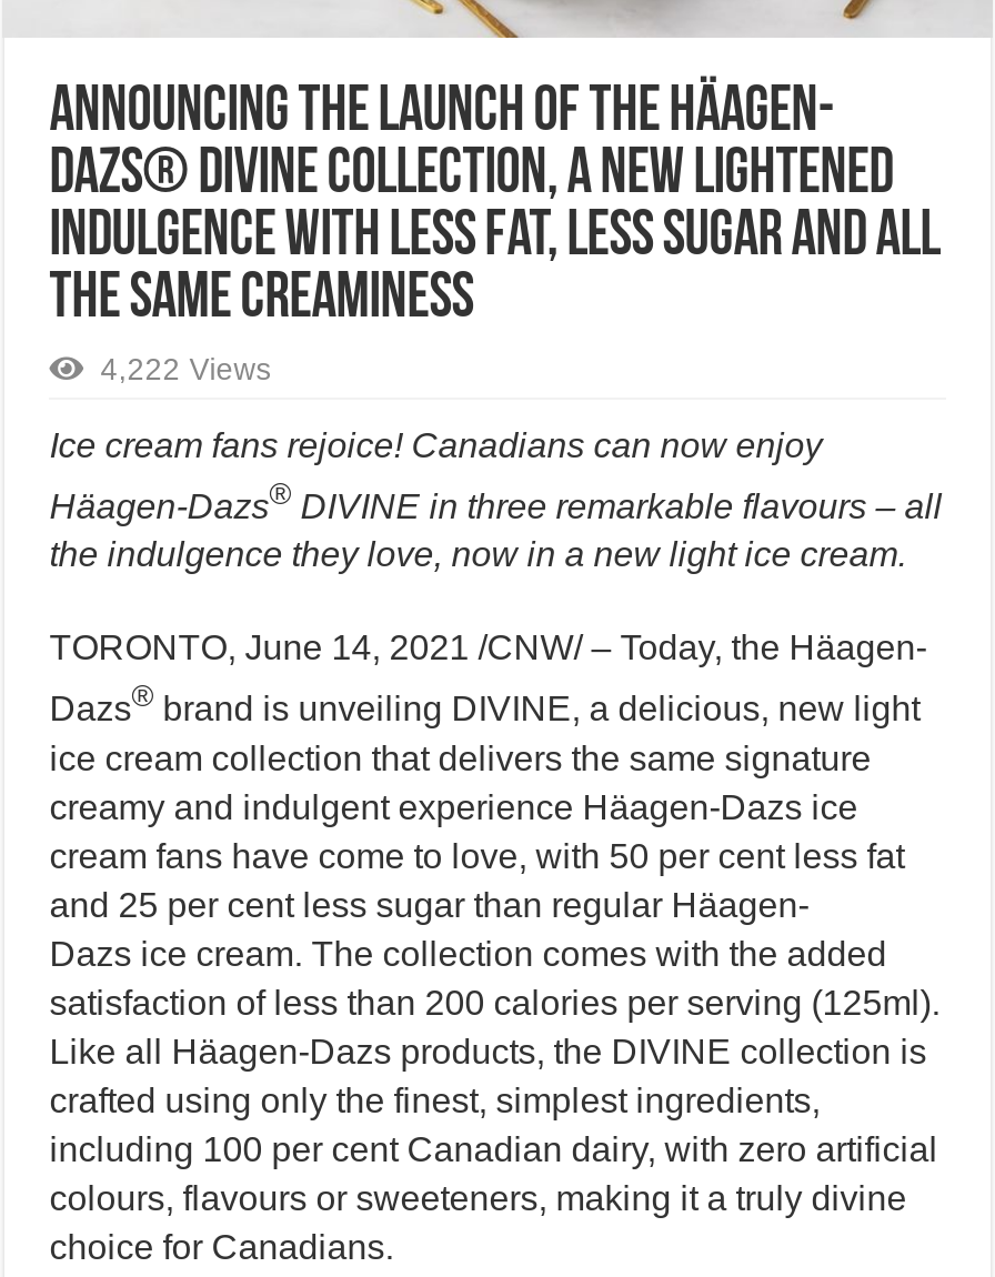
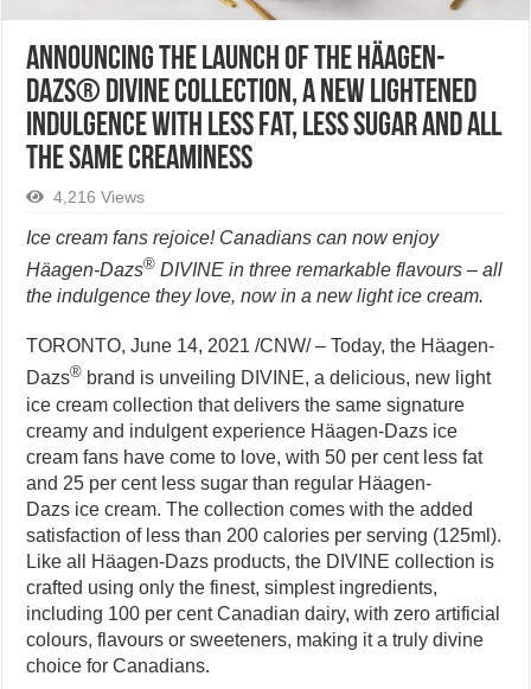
- 4,222 Views
+ 4,216 Views
